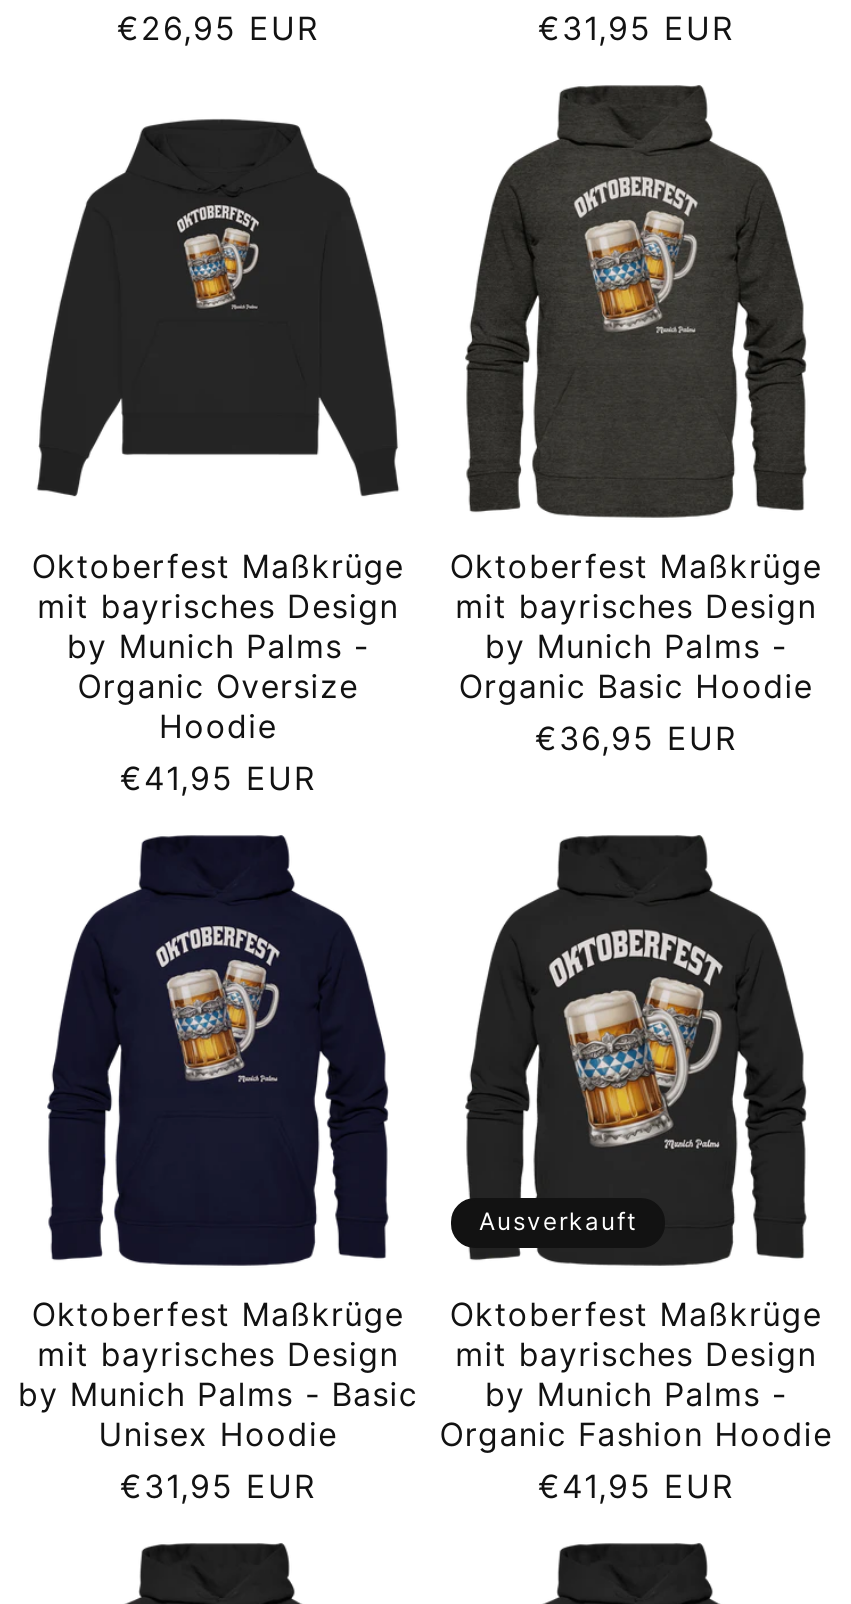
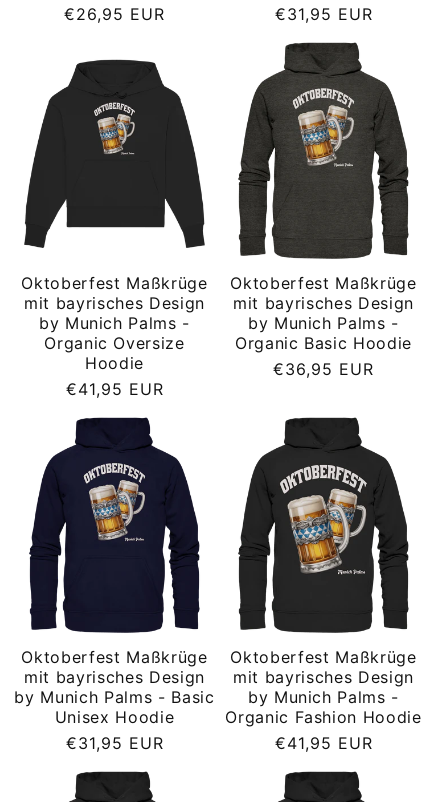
- Ausverkauft
